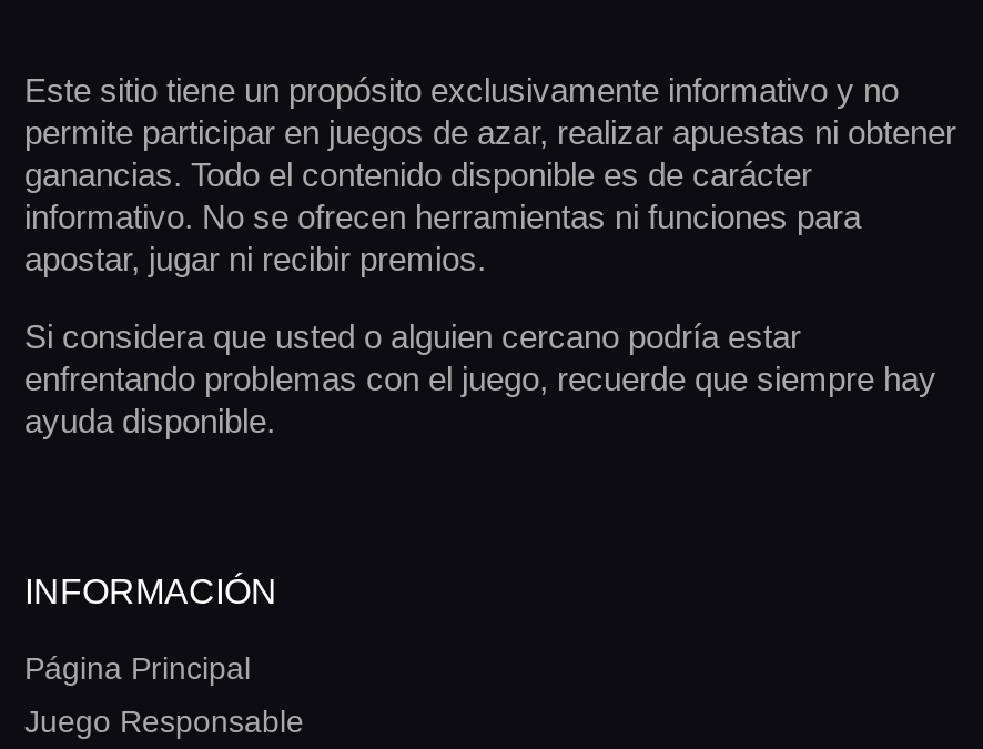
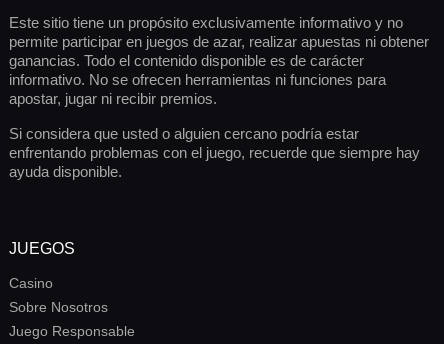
- INFORMACIÓN
- Página Principal
+ JUEGOS
+ Casino
+ Sobre Nosotros
